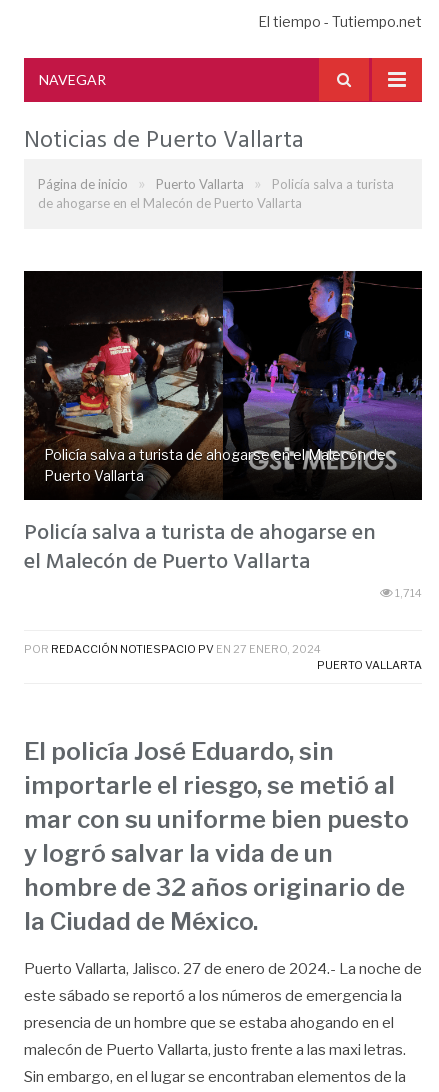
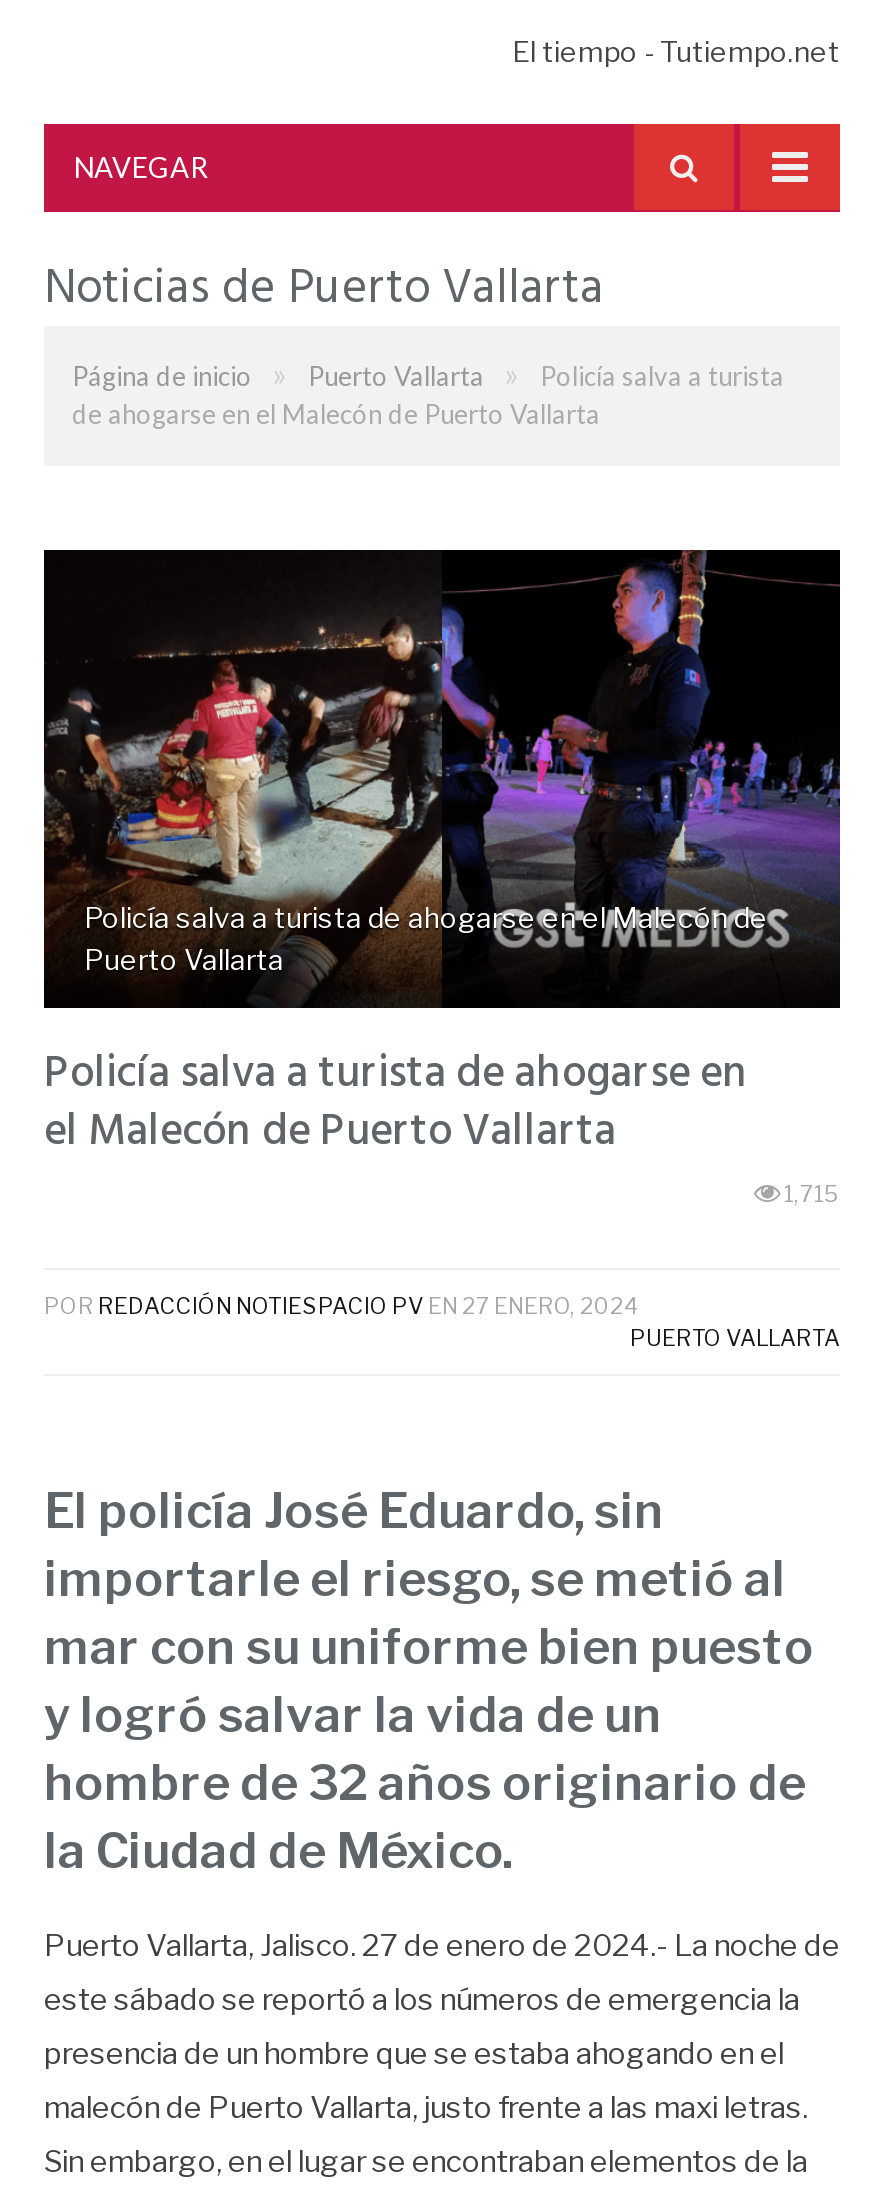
- 1,714
+ 1,715
